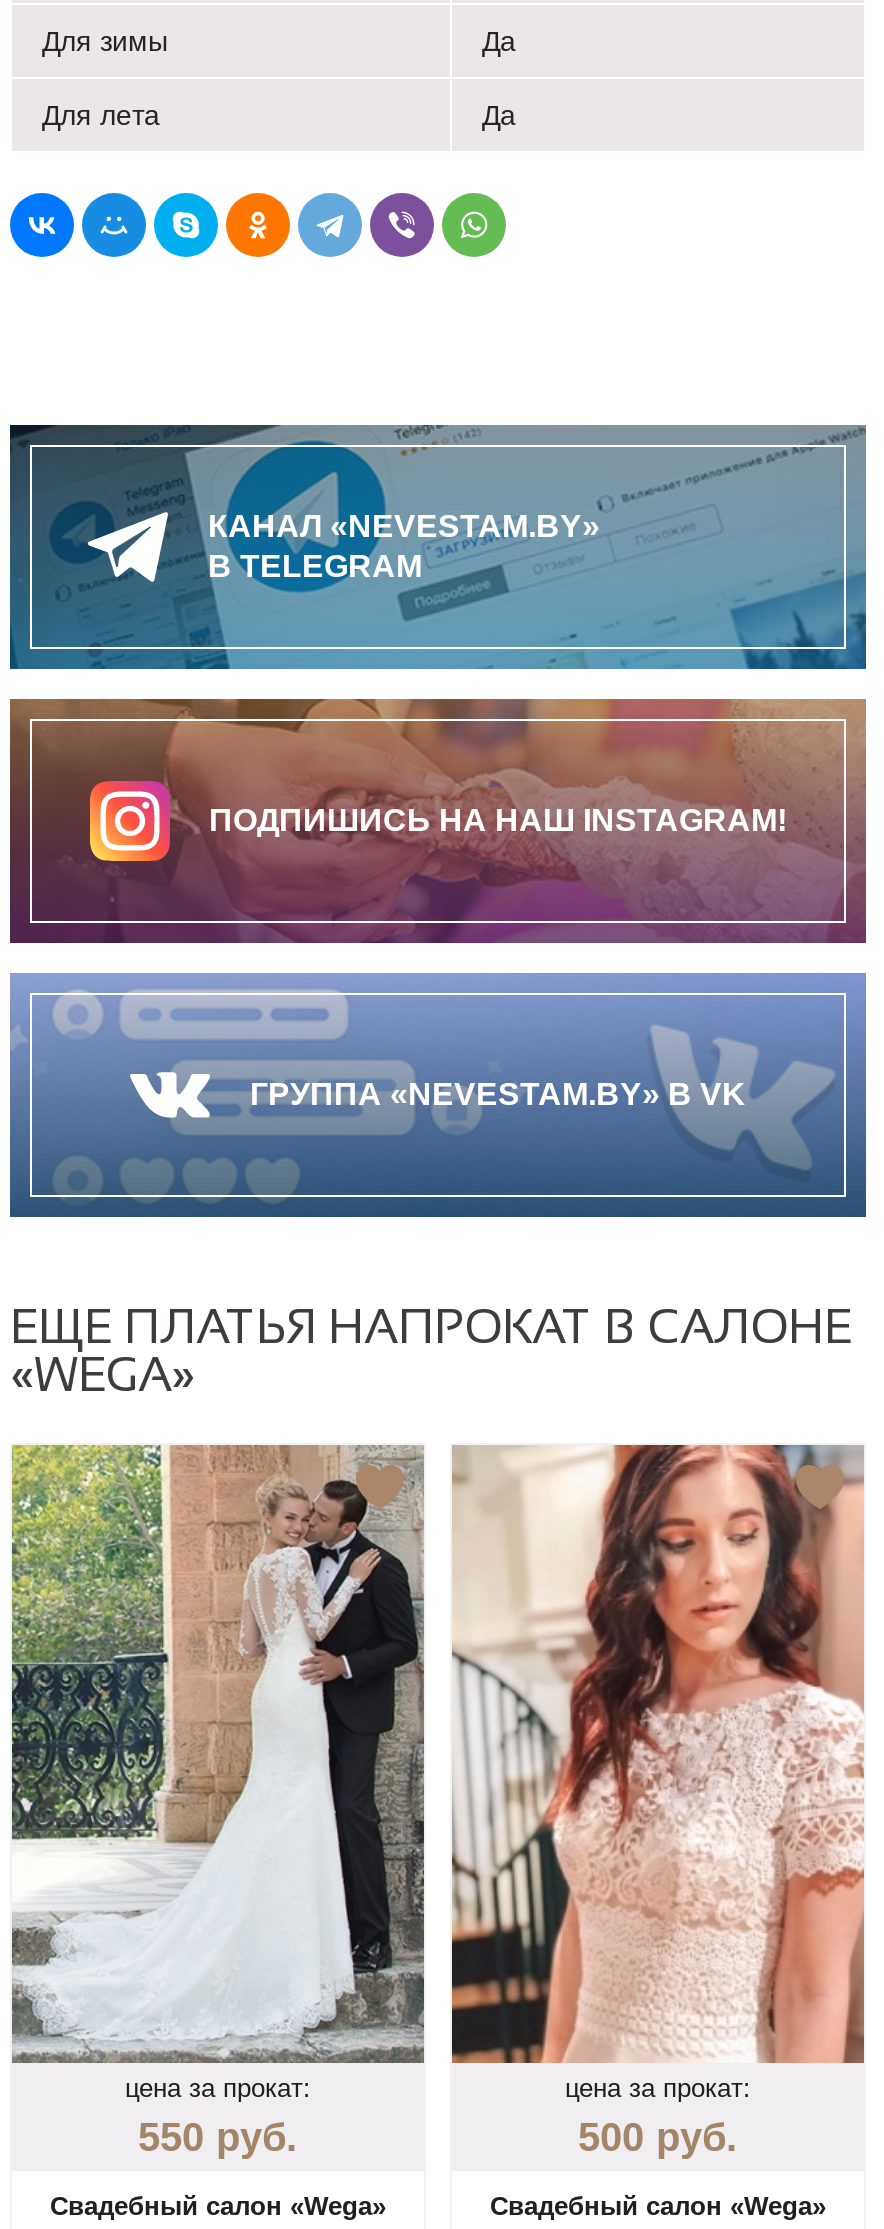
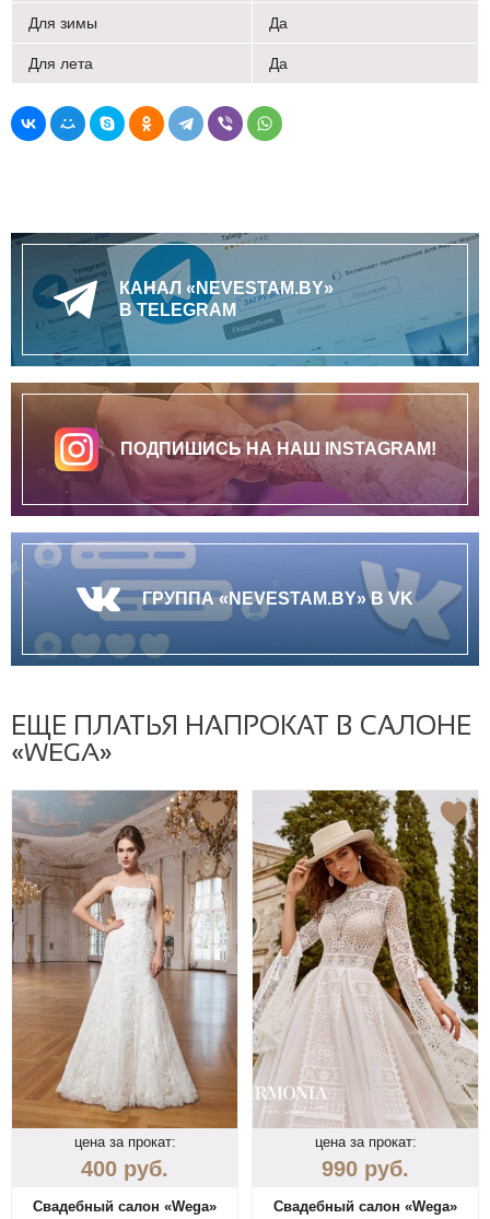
- [image]
- 550 руб.
+ [image]
+ 400 руб.

- [image]
- 500 руб.
+ [image]
+ 990 руб.
